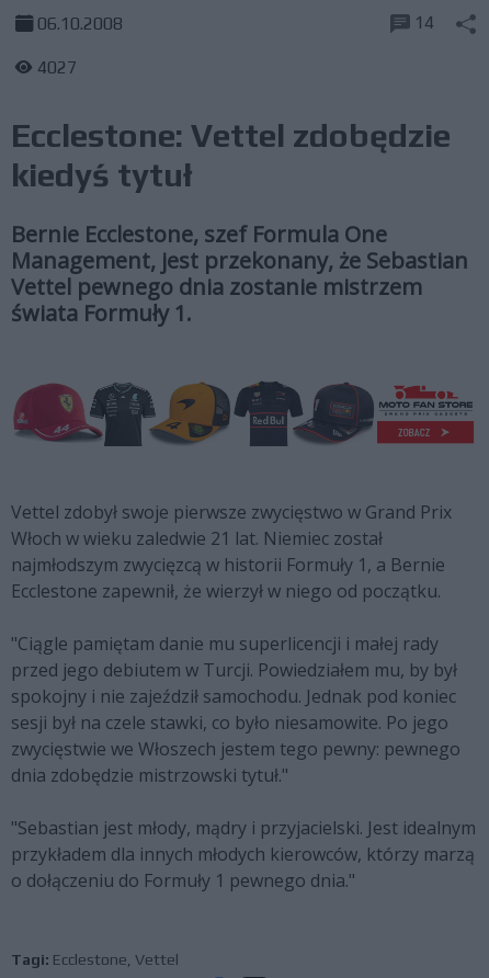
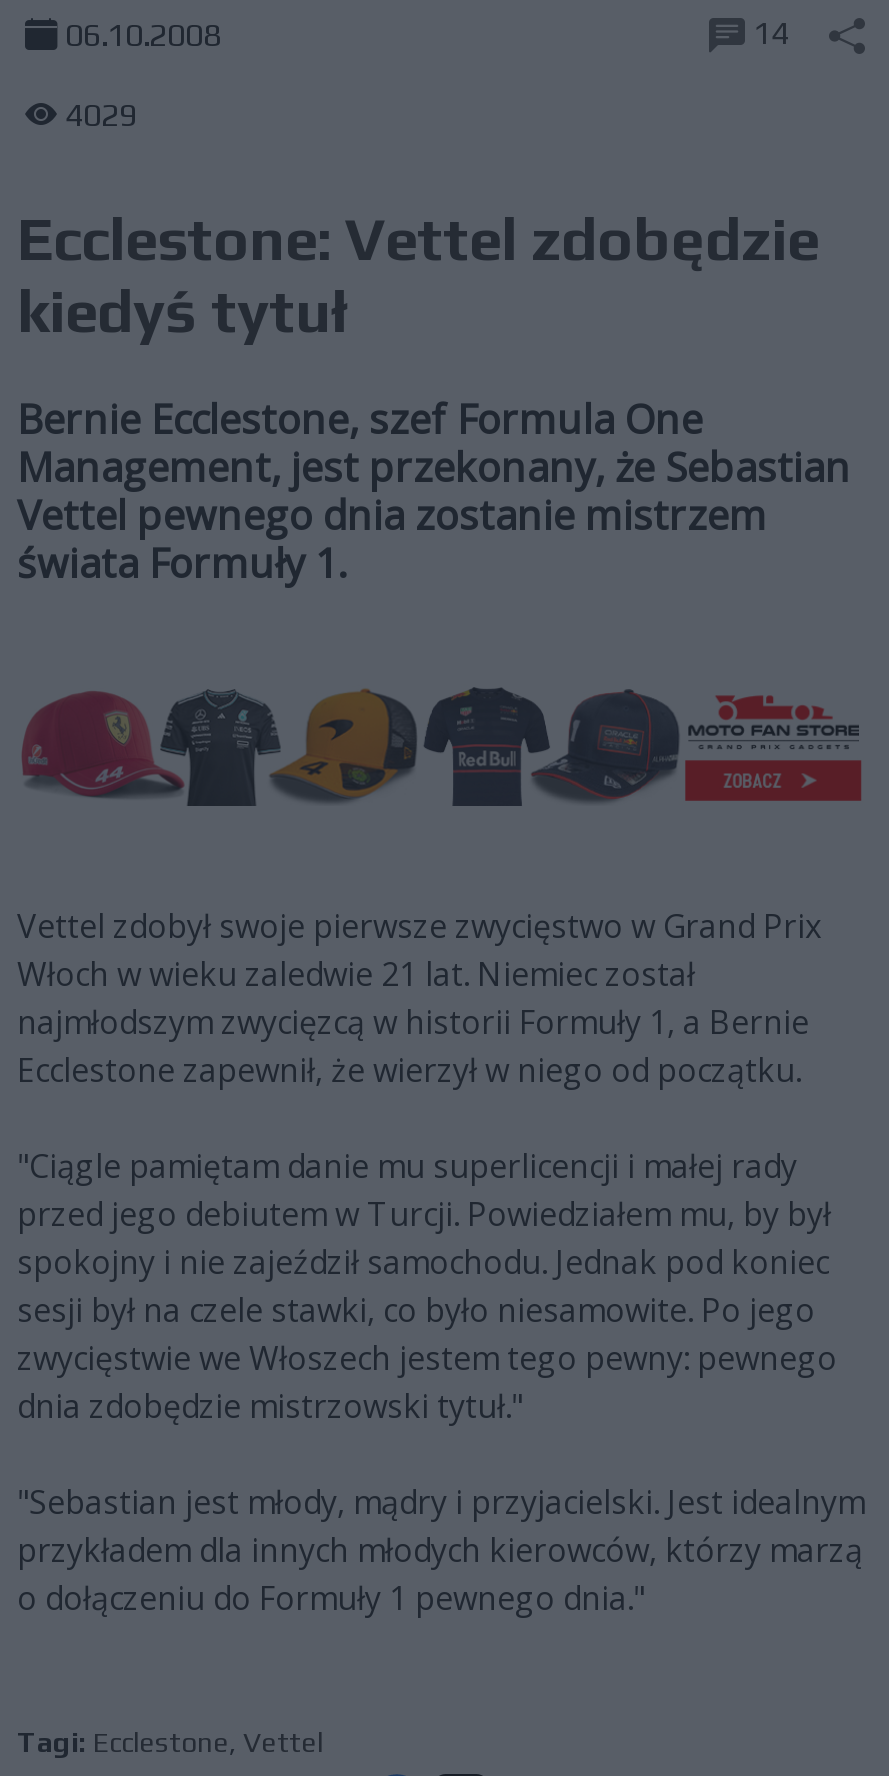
- 4027
+ 4029
